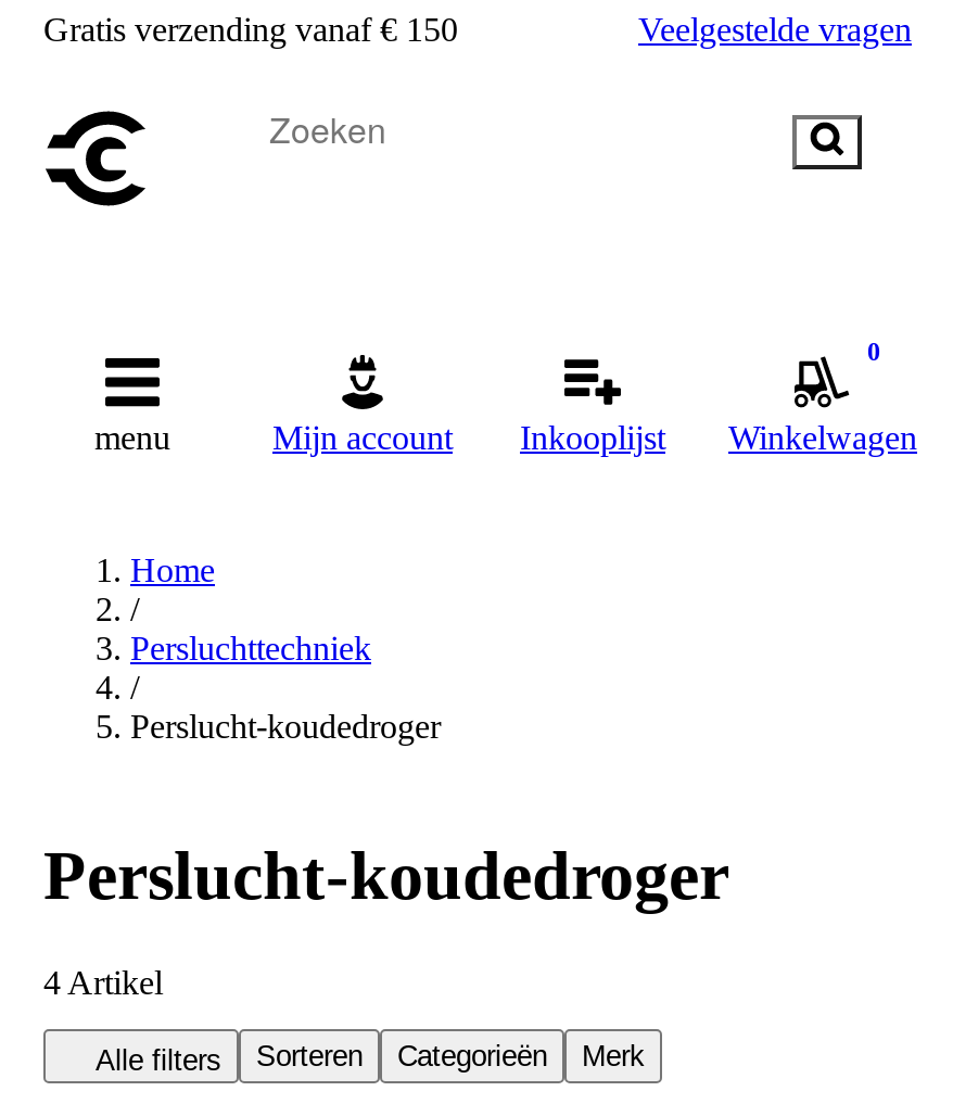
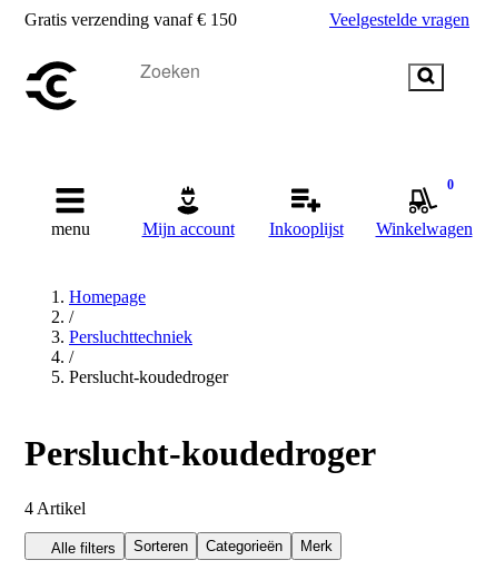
- Home
+ Homepage
